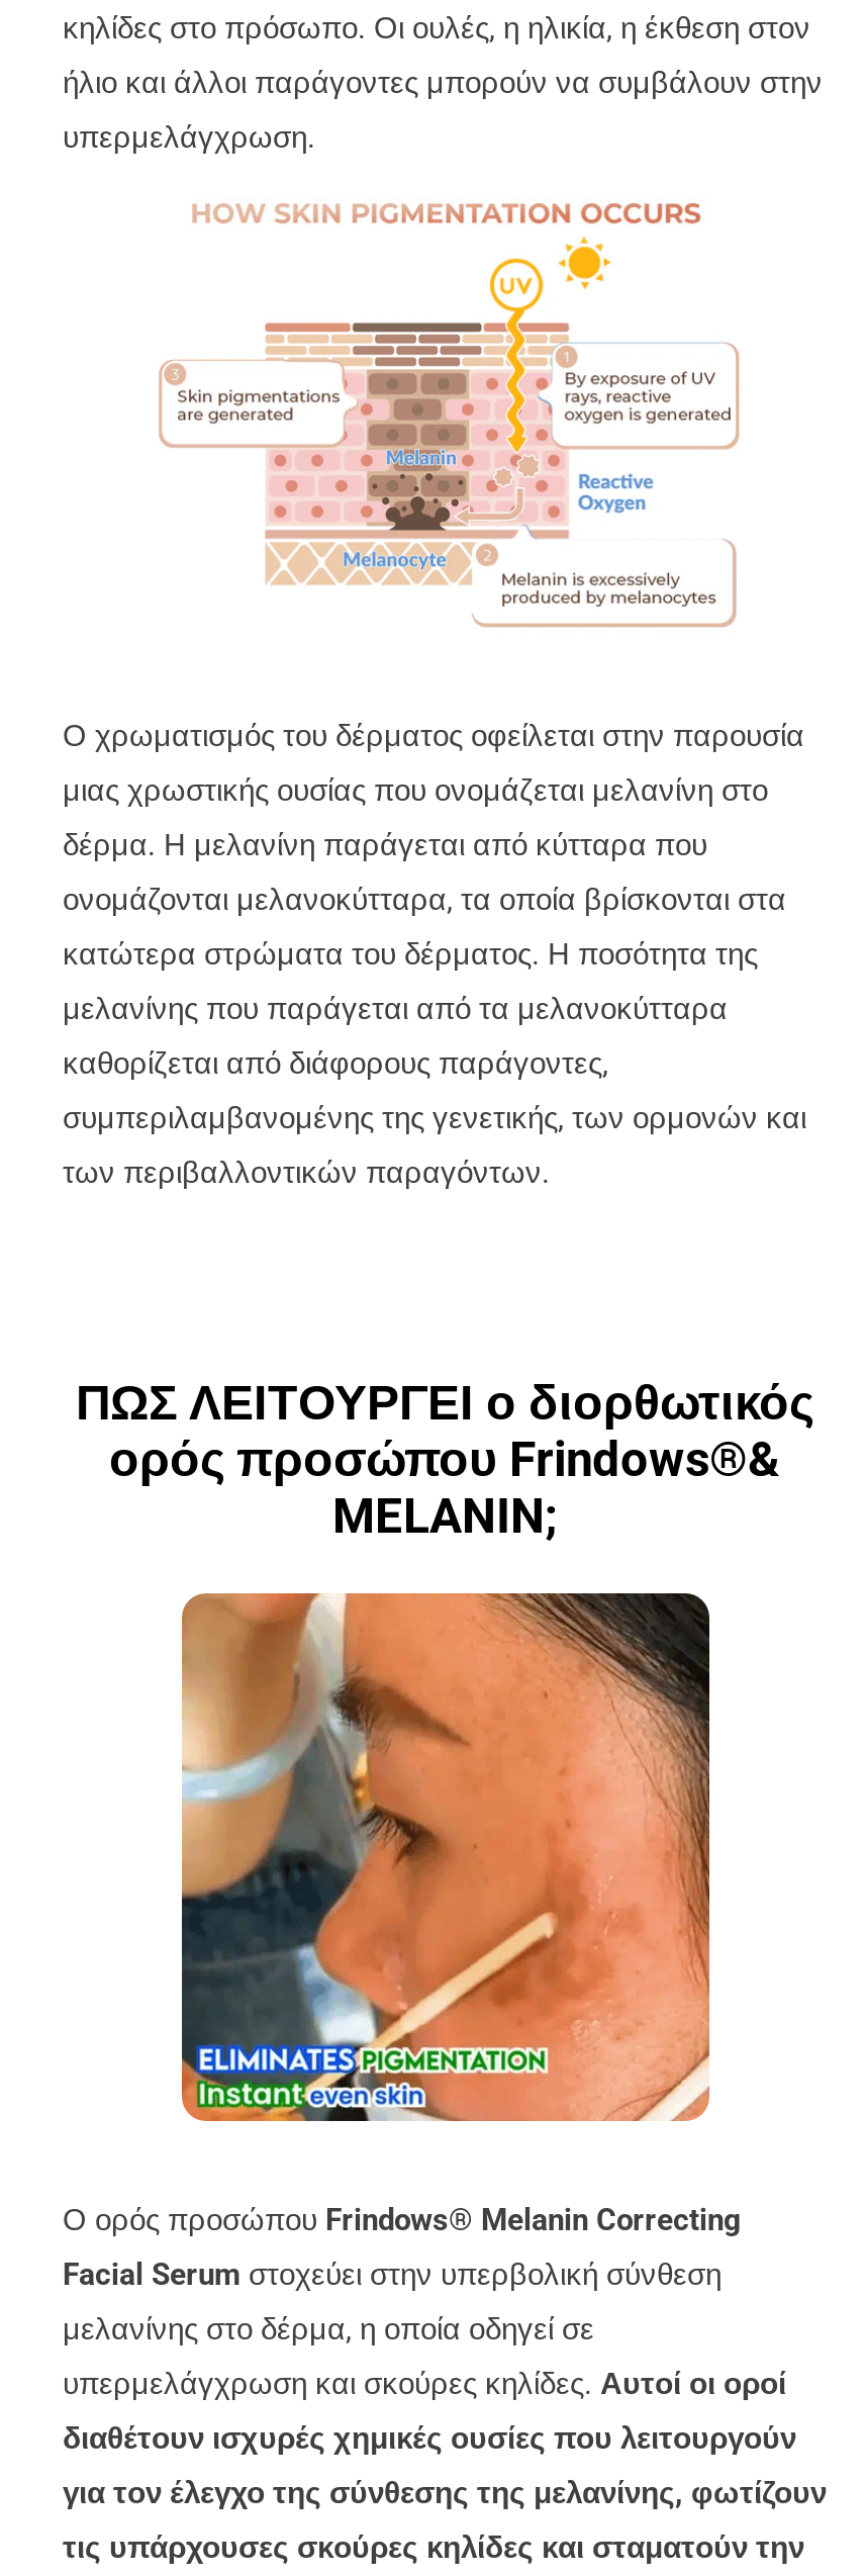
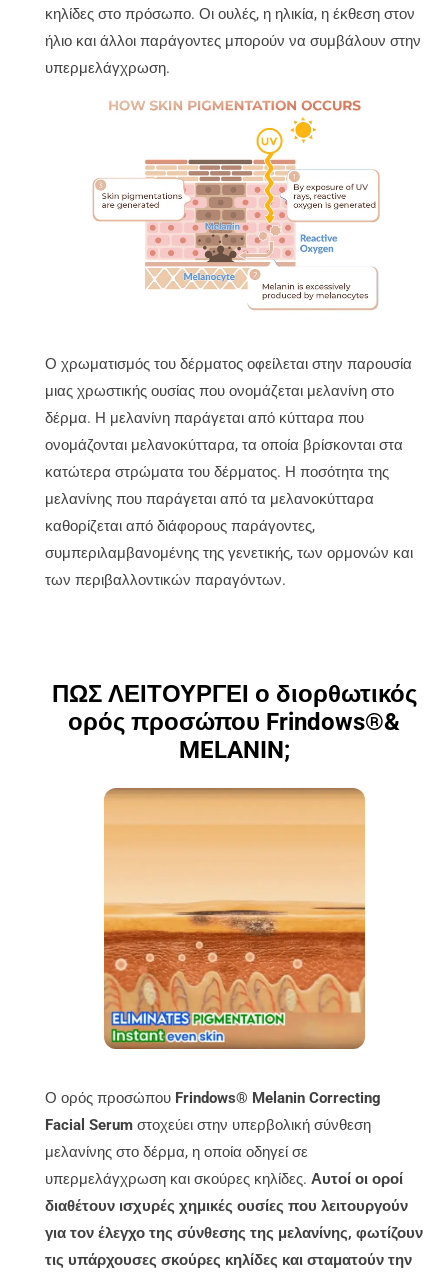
- [image]
+ [image]
